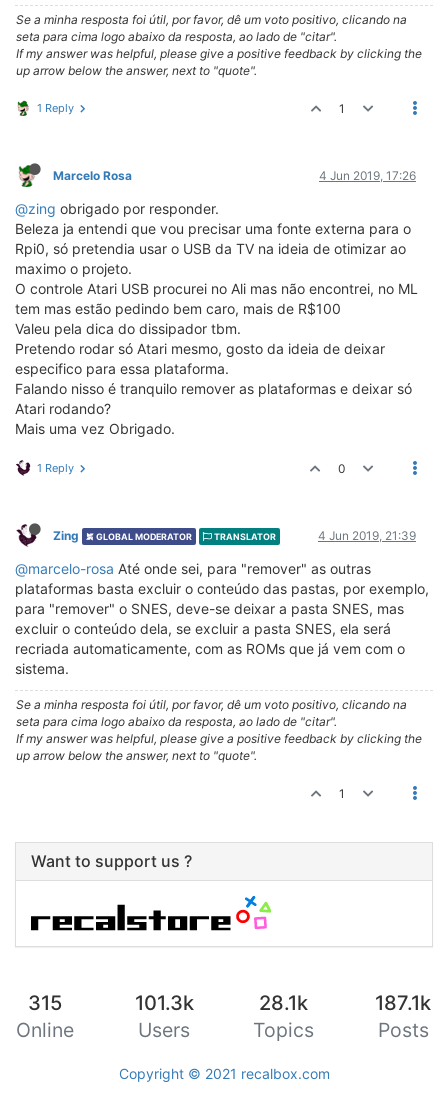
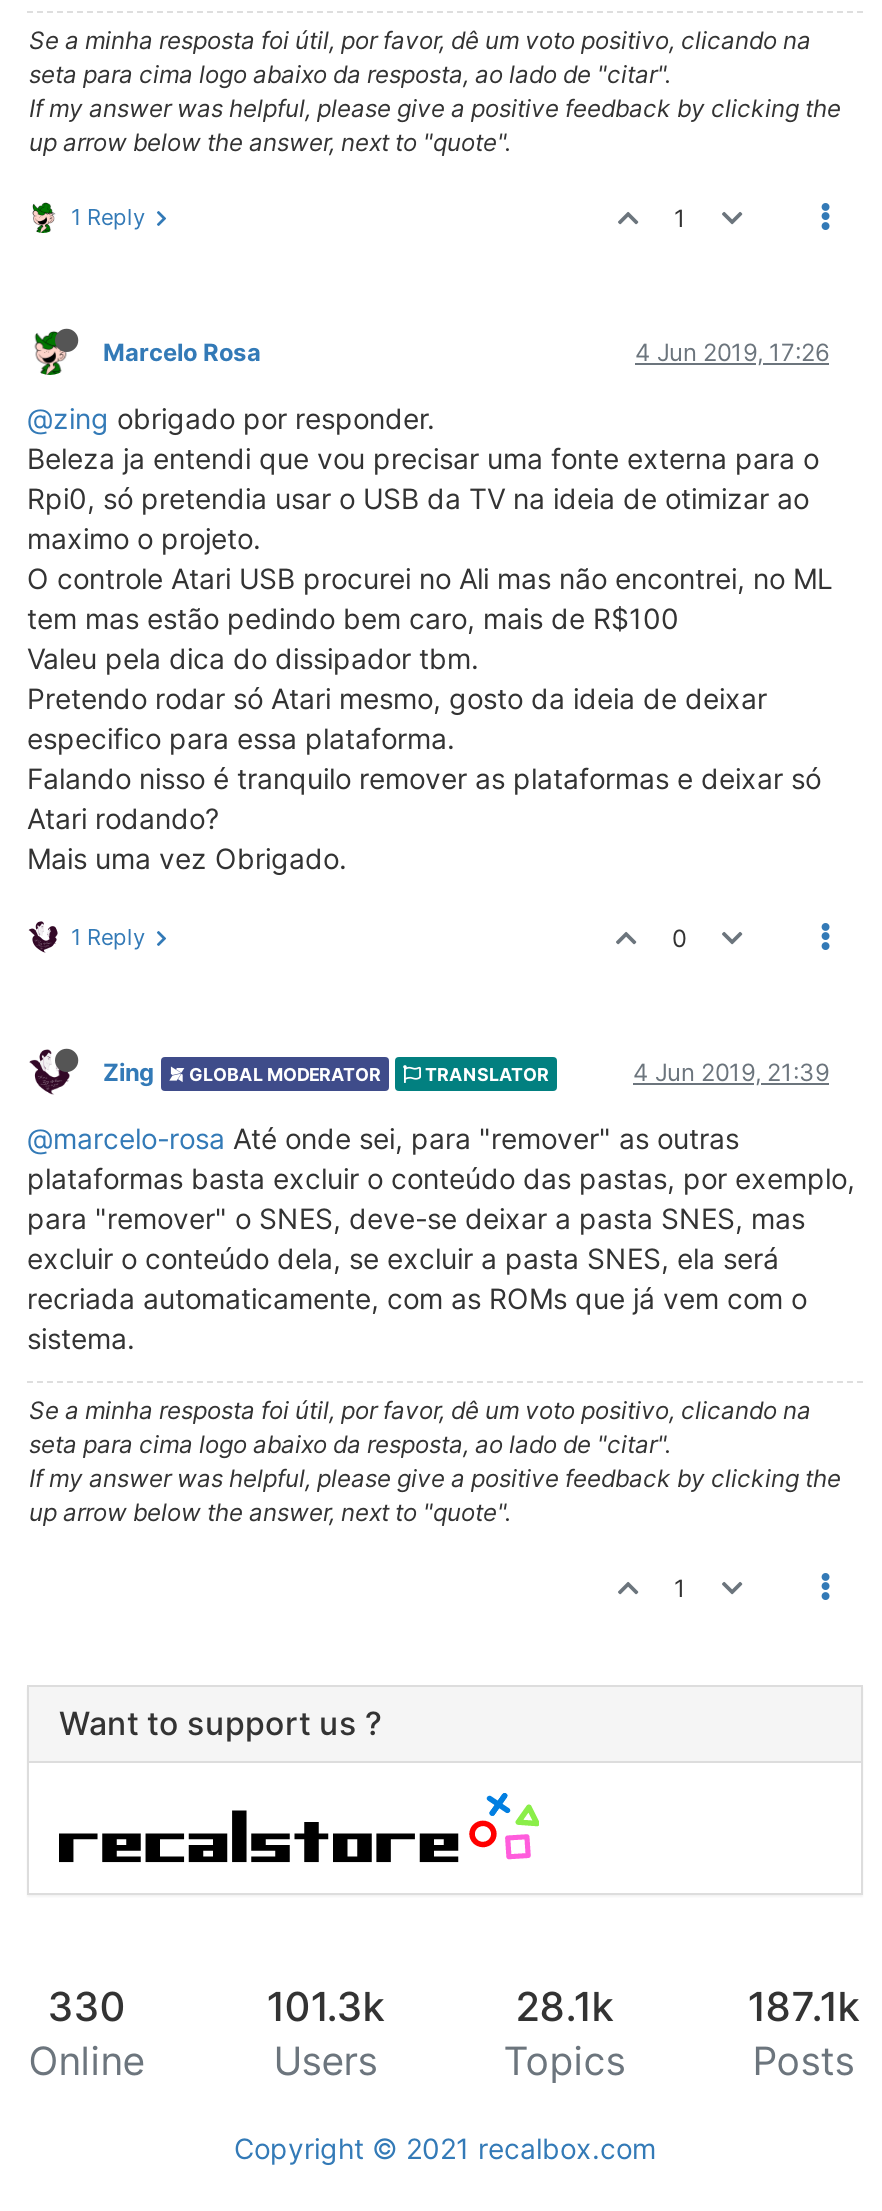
- 315
+ 330
